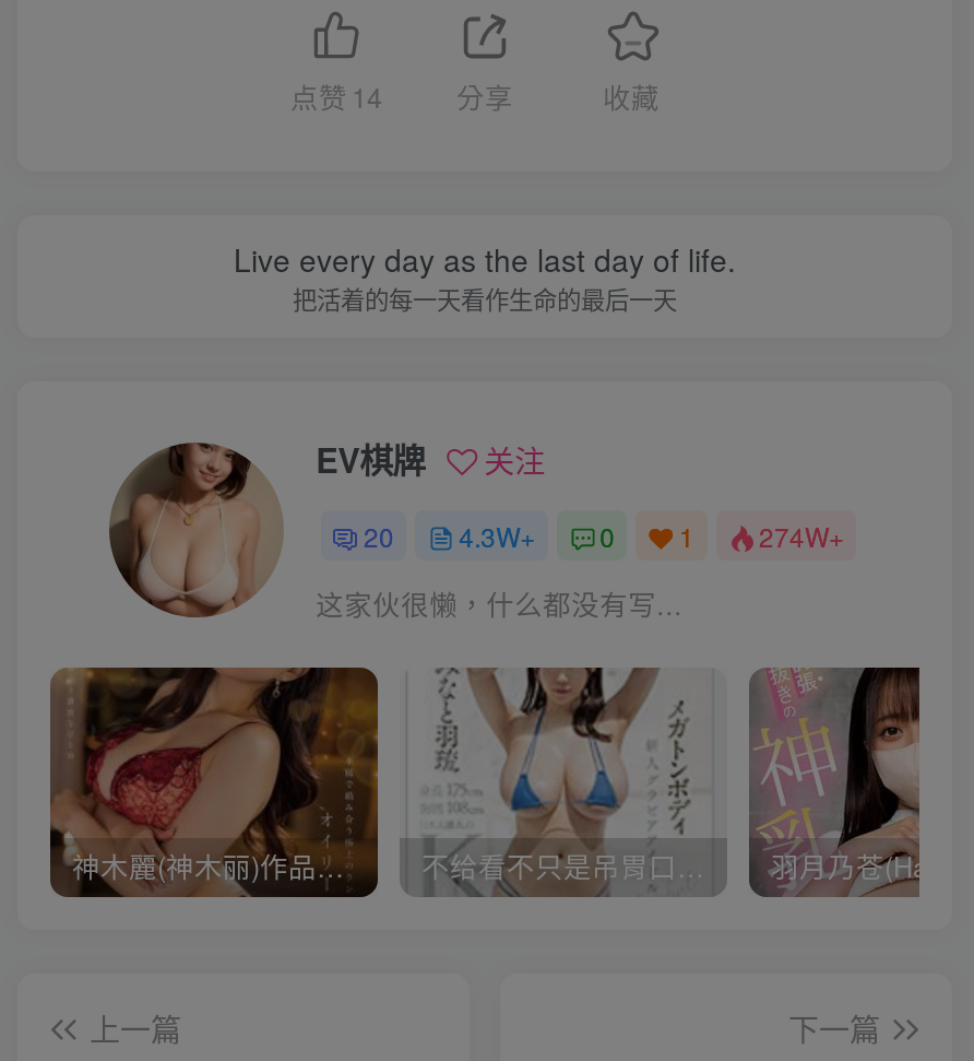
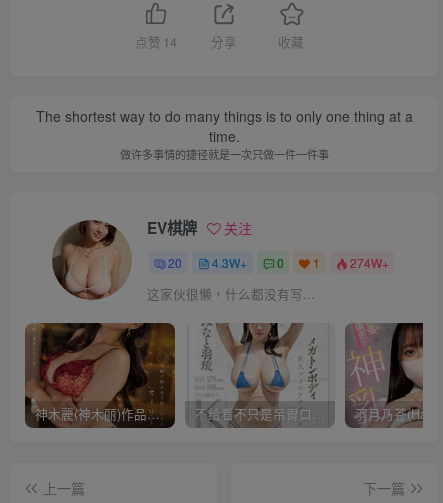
- Live every day as the last day of life.
- 把活着的每一天看作生命的最后一天
+ The shortest way to do many things is to only one thing at a
+ time.
+ 做许多事情的捷径就是一次只做一件一件事
